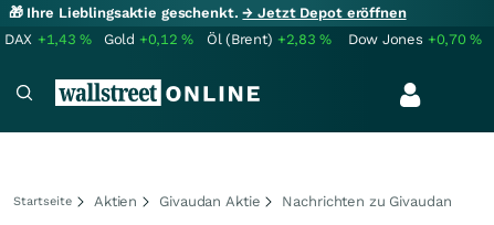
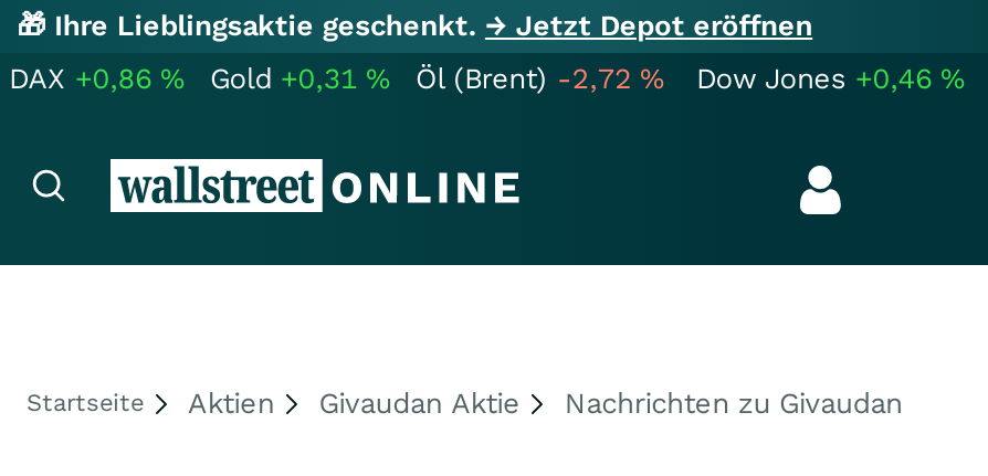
- DAX +1,43%
+ DAX +0,86%

- Gold +0,12%
+ Gold +0,31%

- Öl (Brent) +2,83%
+ Öl (Brent) -2,72%

- Dow Jones +0,70%
+ Dow Jones +0,46%
